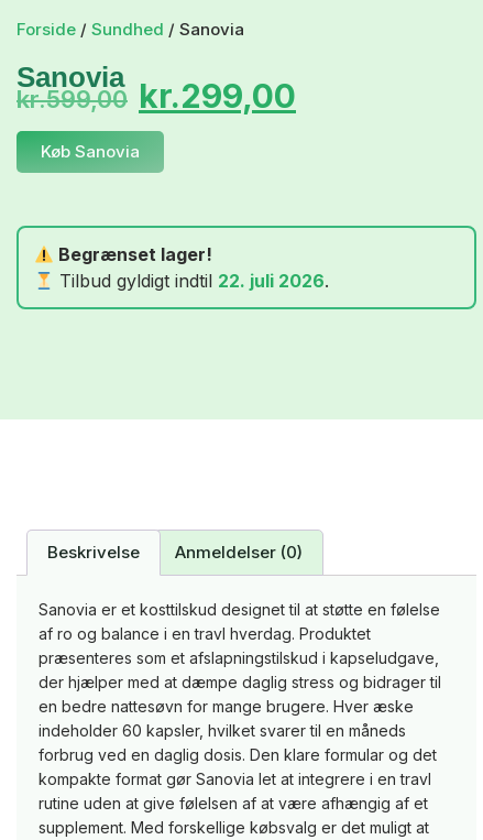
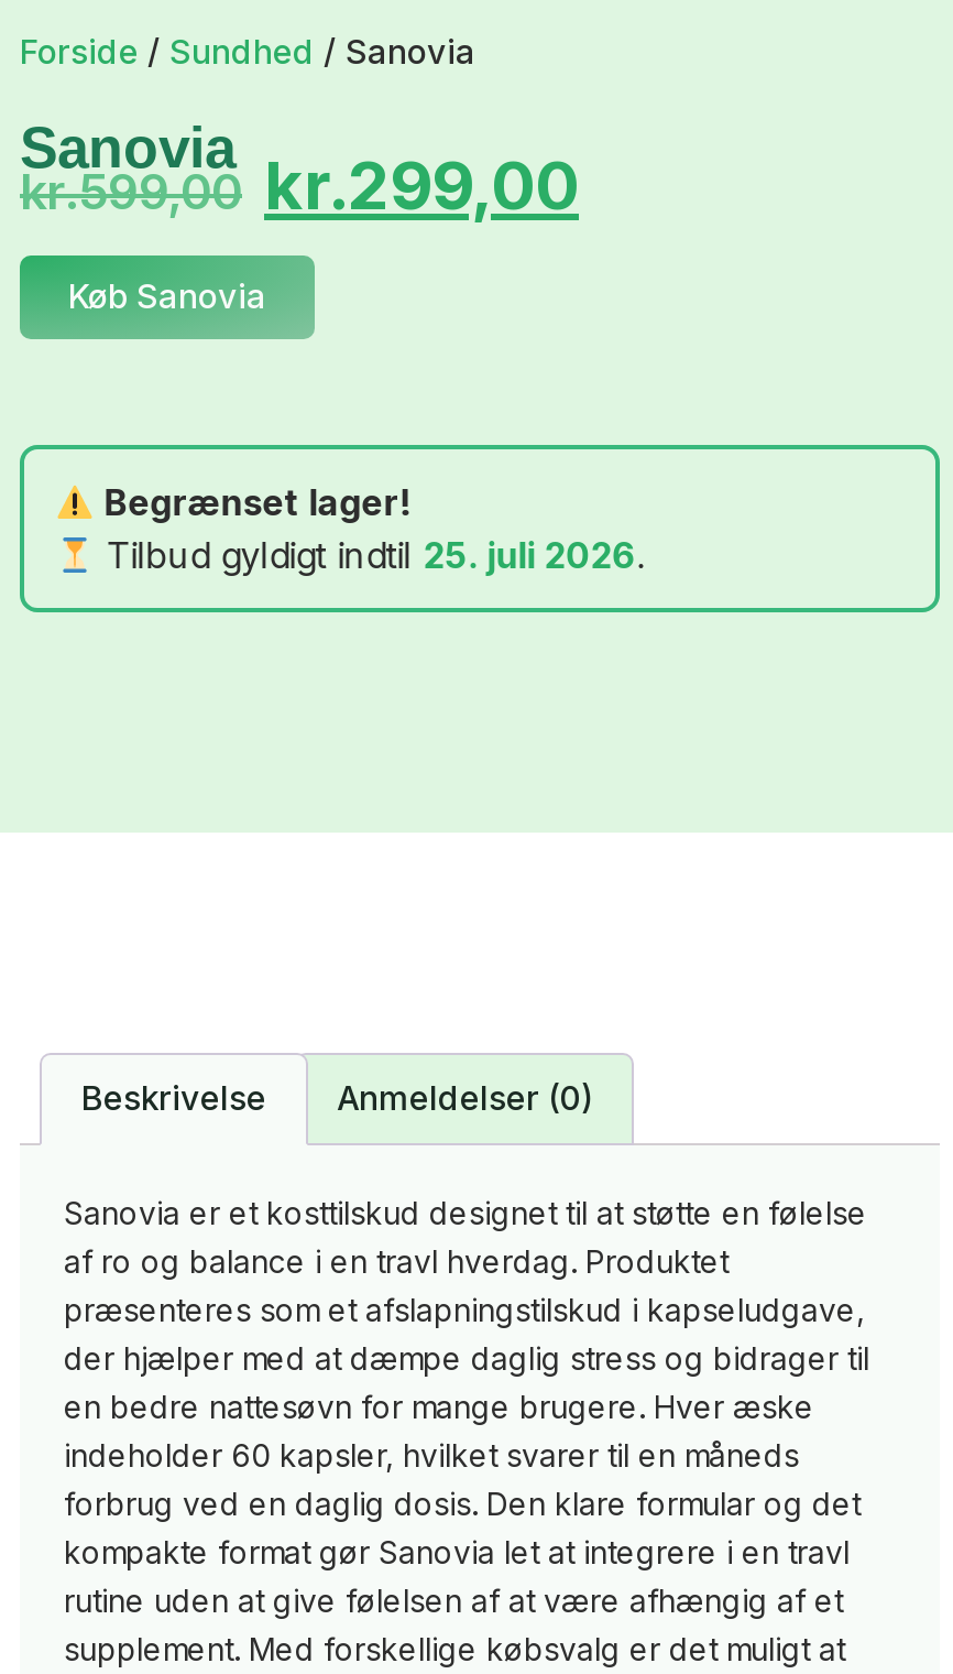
- Tilbud gyldigt indtil 22. juli 2026.
+ Tilbud gyldigt indtil 25. juli 2026.
